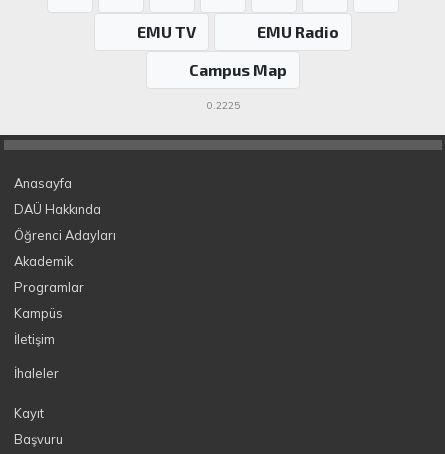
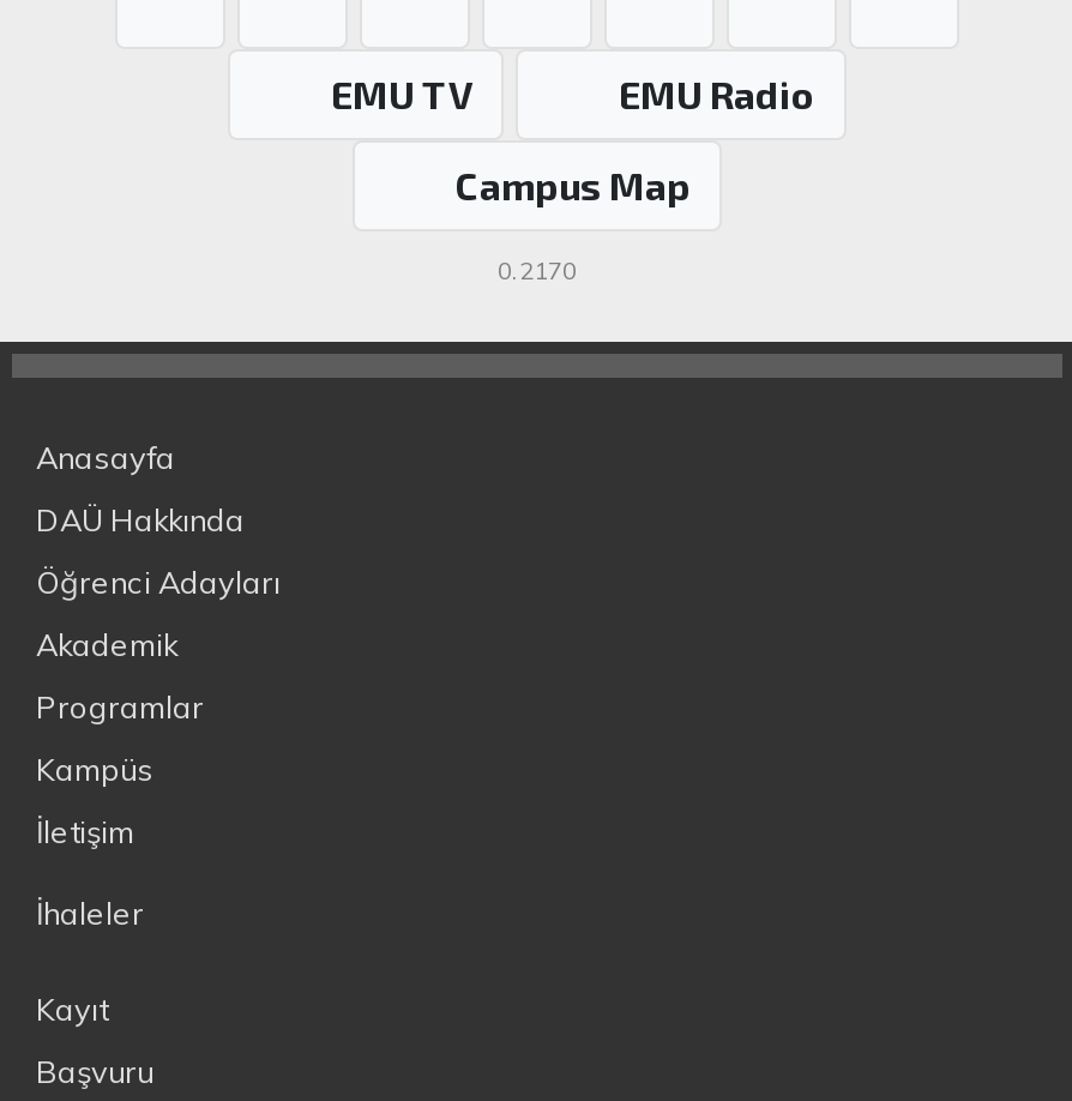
- 0.2225
+ 0.2170
